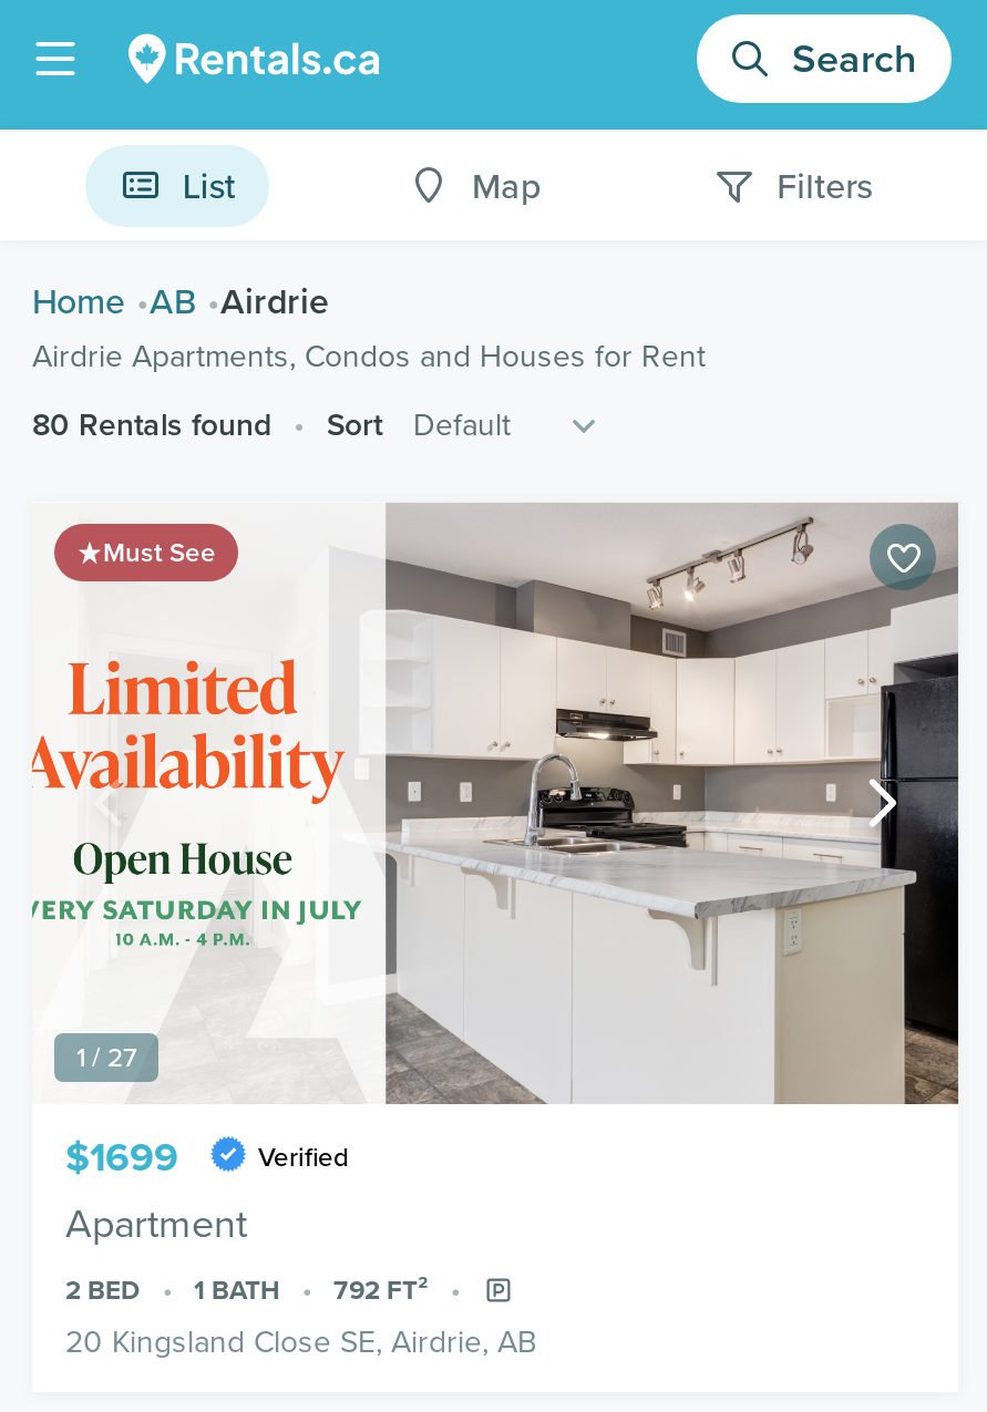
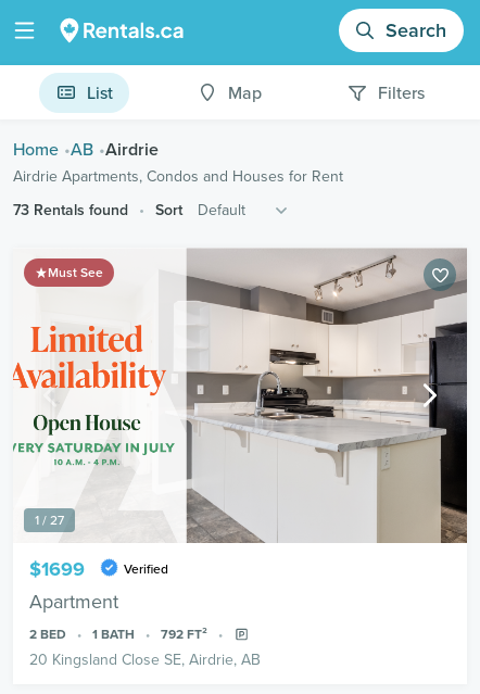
- 80 Rentals found
+ 73 Rentals found
